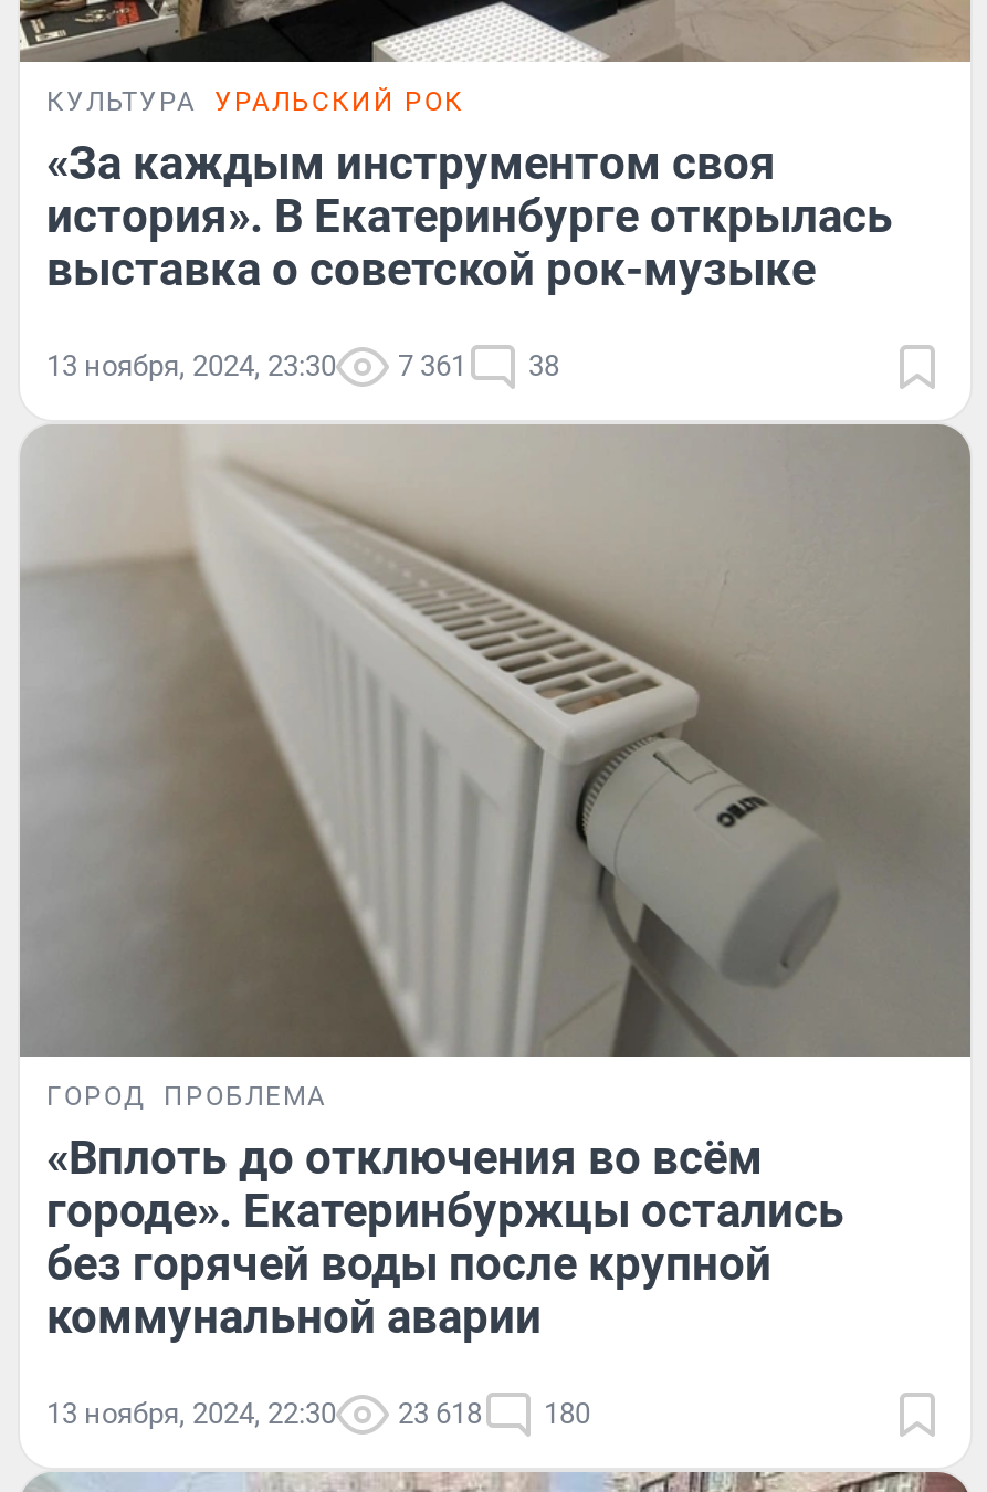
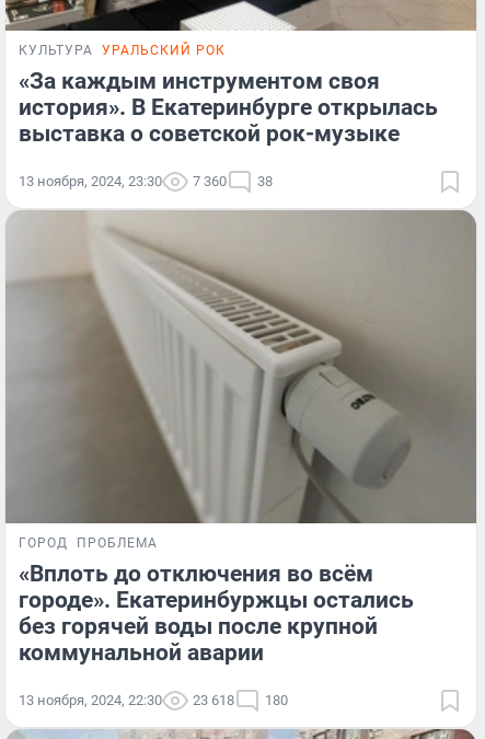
- 13 ноября, 2024, 23:30 7 361 38
+ 13 ноября, 2024, 23:30 7 360 38
